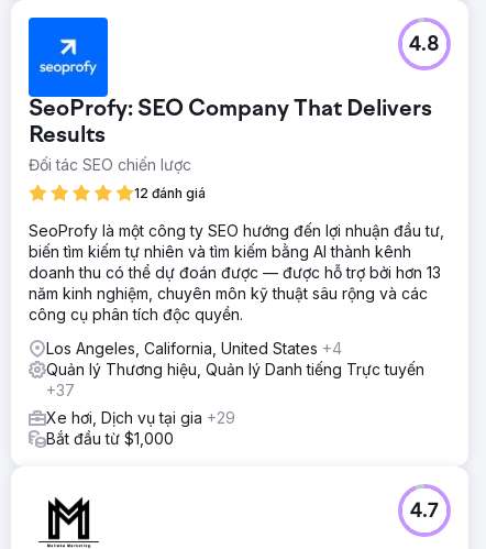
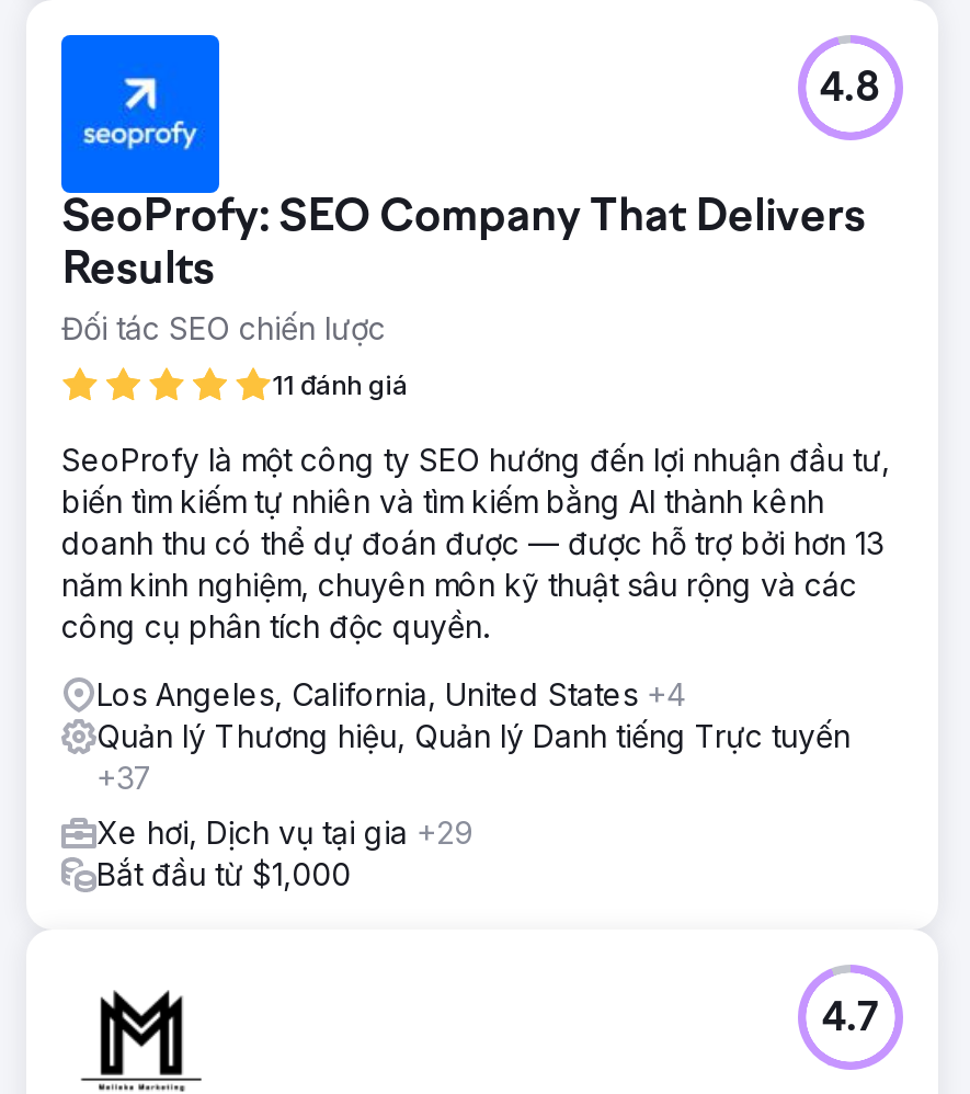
- 12 đánh giá
+ 11 đánh giá
